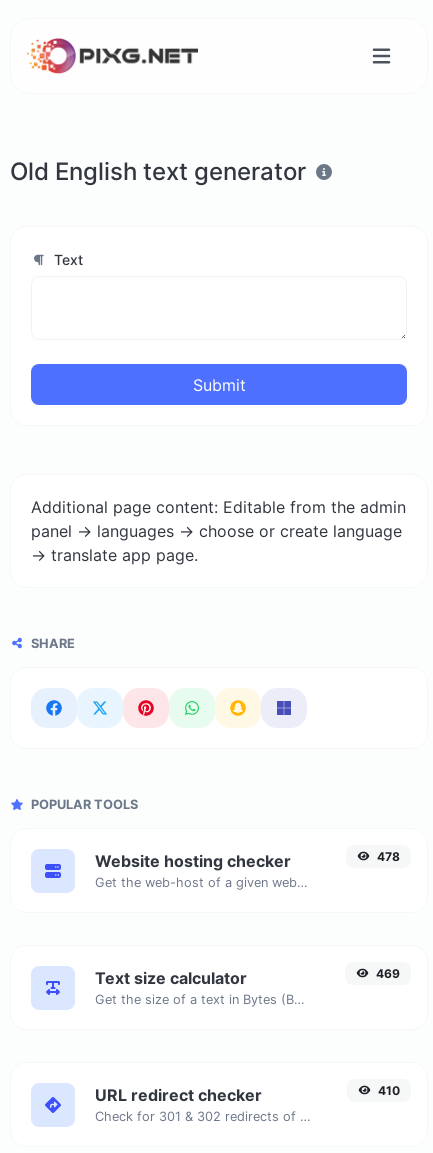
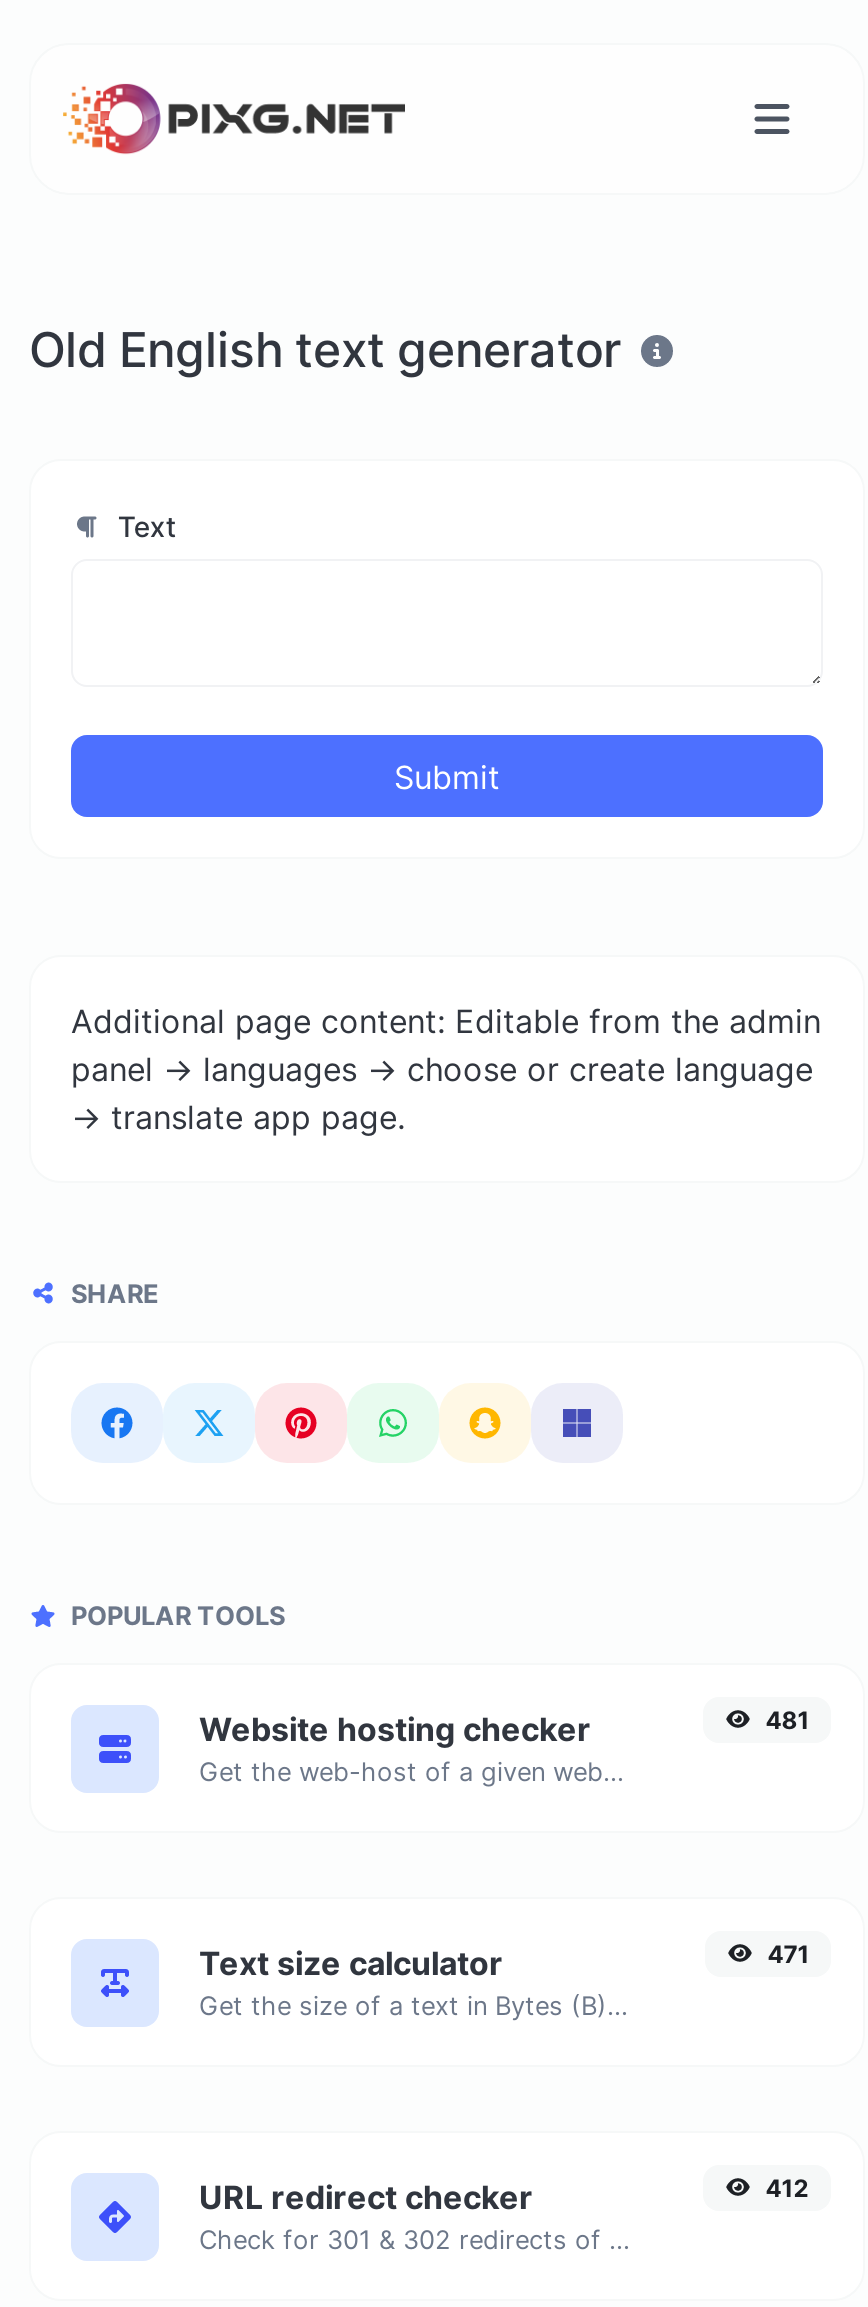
- 478
+ 481

- 469
+ 471

- 410
+ 412
